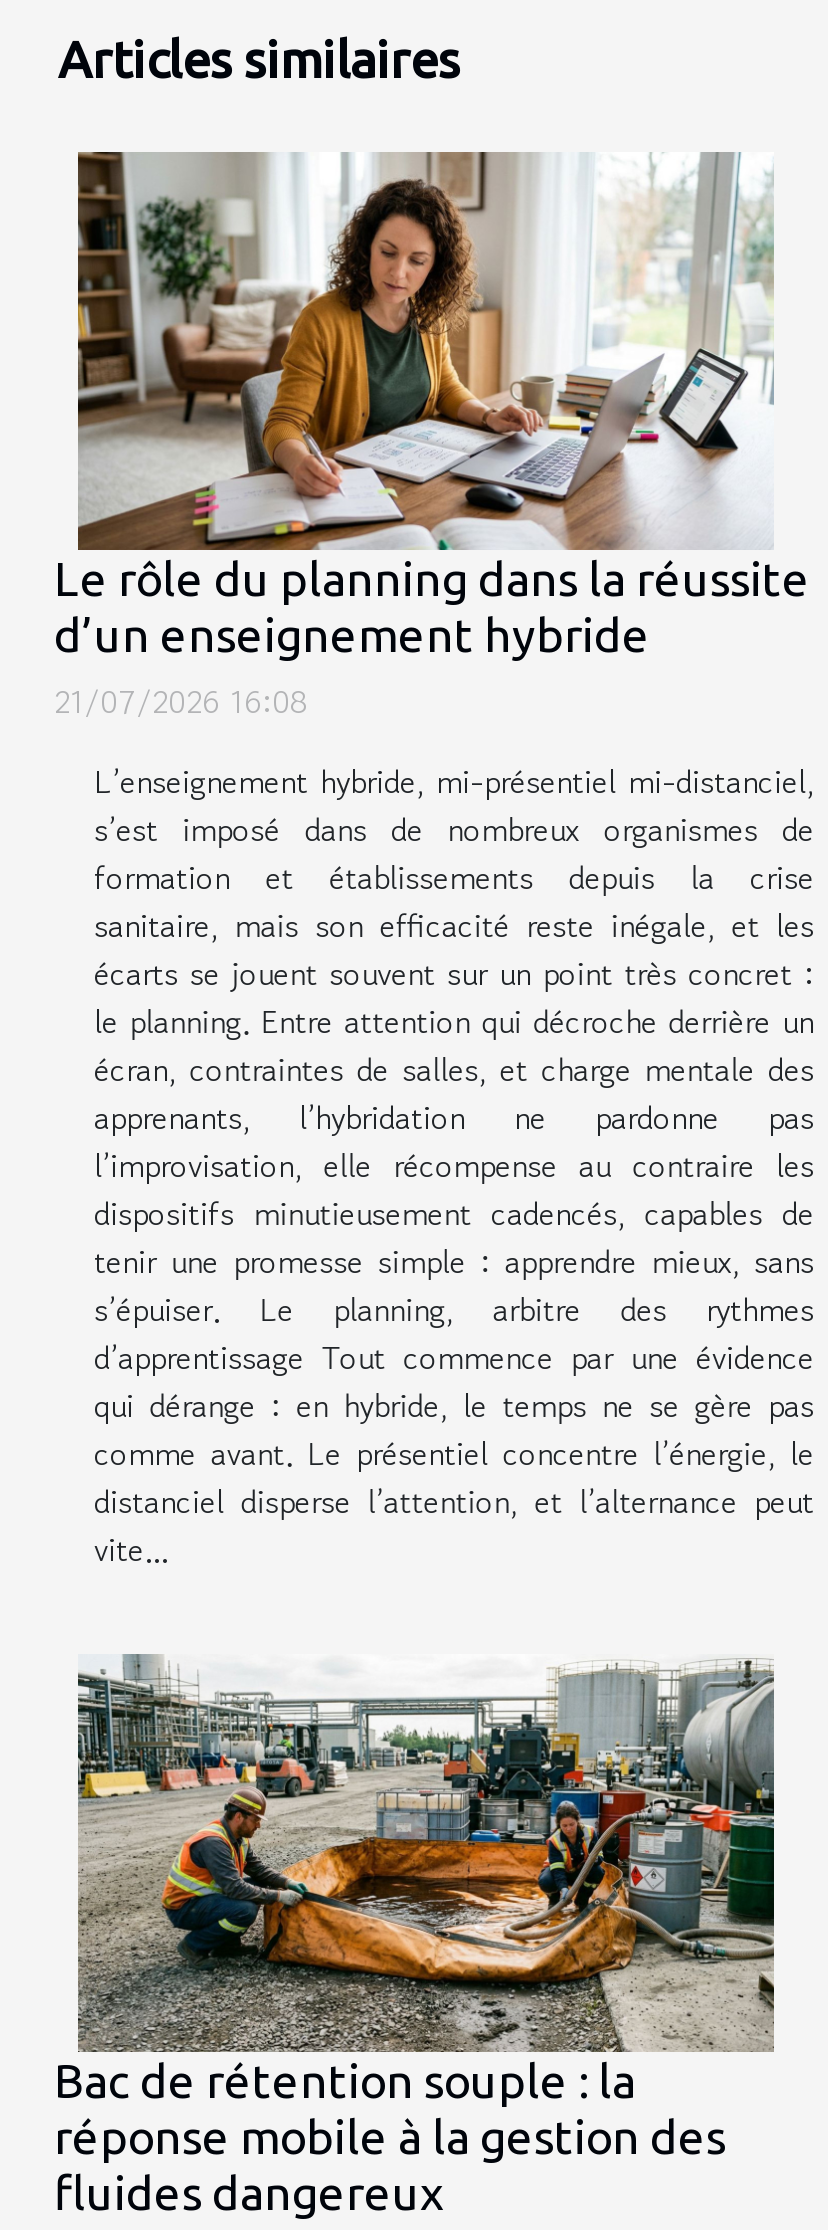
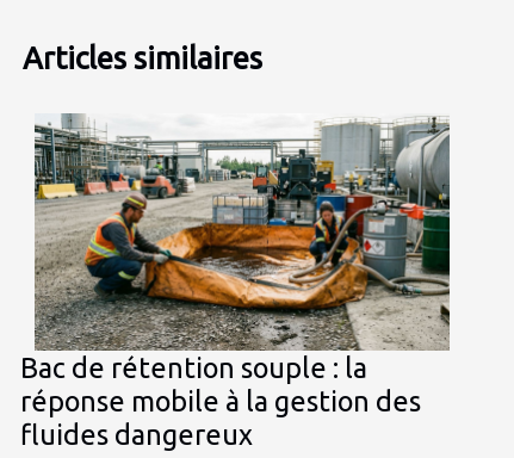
- [image]
- Le rôle du planning dans la réussite
- d’un enseignement hybride
- 21/07/2026 16:08
- L’enseignement hybride, mi-présentiel mi-distanciel,
- s’est imposé dans de nombreux organismes de
- formation et établissements depuis la crise
- sanitaire, mais son efficacité reste inégale, et les
- écarts se jouent souvent sur un point très concret :
- le planning. Entre attention qui décroche derrière un
- écran, contraintes de salles, et charge mentale des
- apprenants, l’hybridation ne pardonne pas
- l’improvisation, elle récompense au contraire les
- dispositifs minutieusement cadencés, capables de
- tenir une promesse simple : apprendre mieux, sans
- s’épuiser. Le planning, arbitre des rythmes
- d’apprentissage Tout commence par une évidence
- qui dérange : en hybride, le temps ne se gère pas
- comme avant. Le présentiel concentre l’énergie, le
- distanciel disperse l’attention, et l’alternance peut
- vite...
